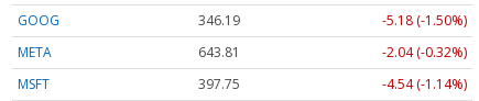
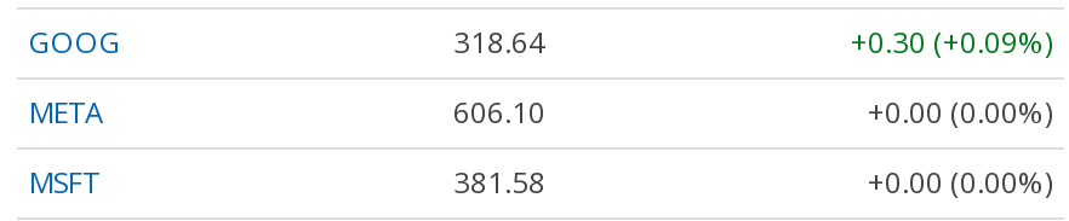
- 346.19
+ 318.64

- -5.18 (-1.50%)
+ +0.30 (+0.09%)

- 643.81
+ 606.10

- -2.04 (-0.32%)
+ +0.00 (0.00%)

- 397.75
+ 381.58

- -4.54 (-1.14%)
+ +0.00 (0.00%)
